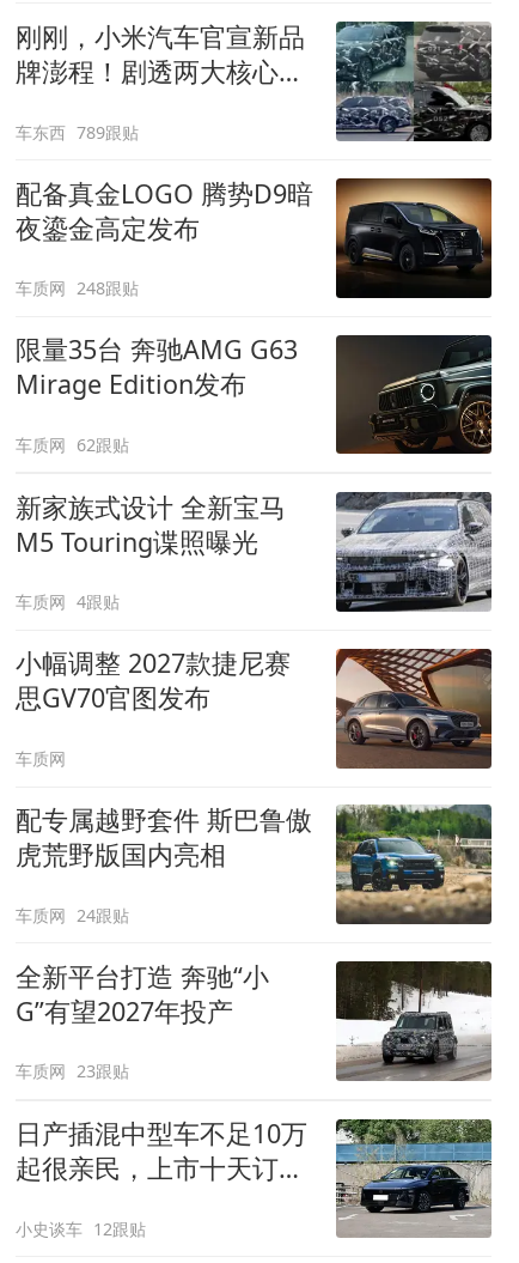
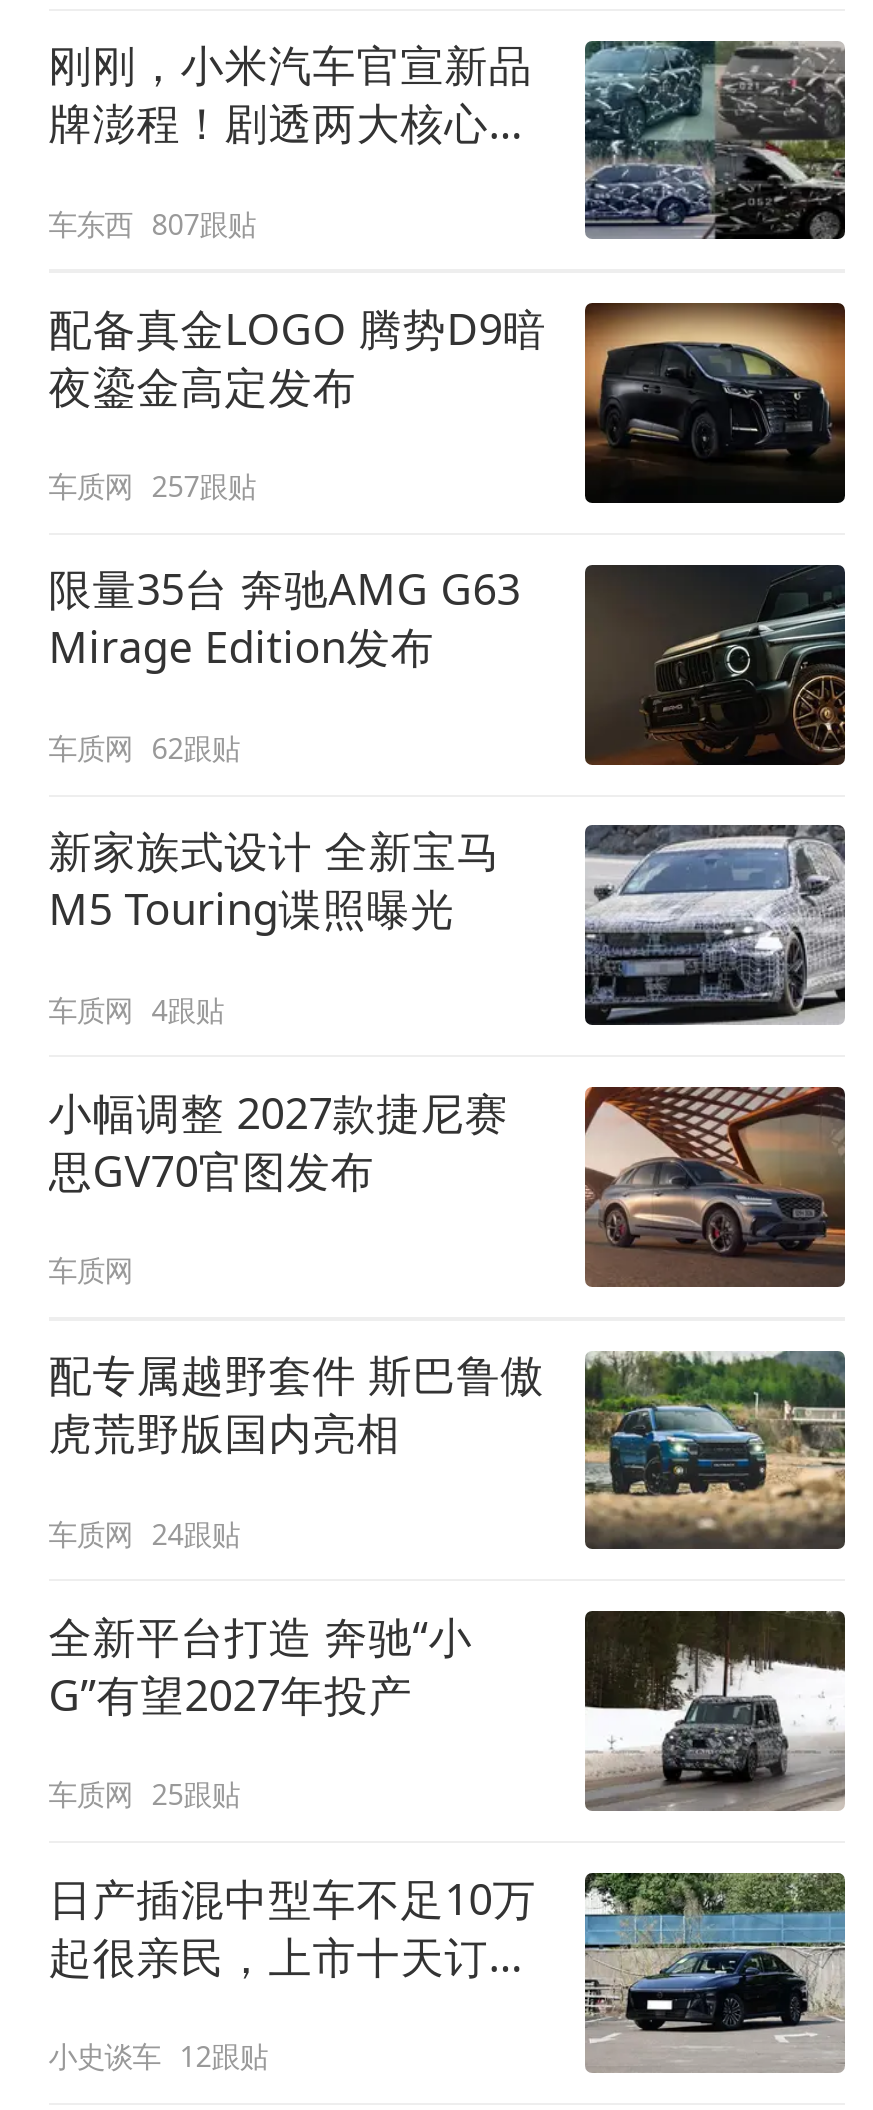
- 车东西 789跟贴
+ 车东西 807跟贴

- 车质网 248跟贴
+ 车质网 257跟贴

- 车质网 23跟贴
+ 车质网 25跟贴
